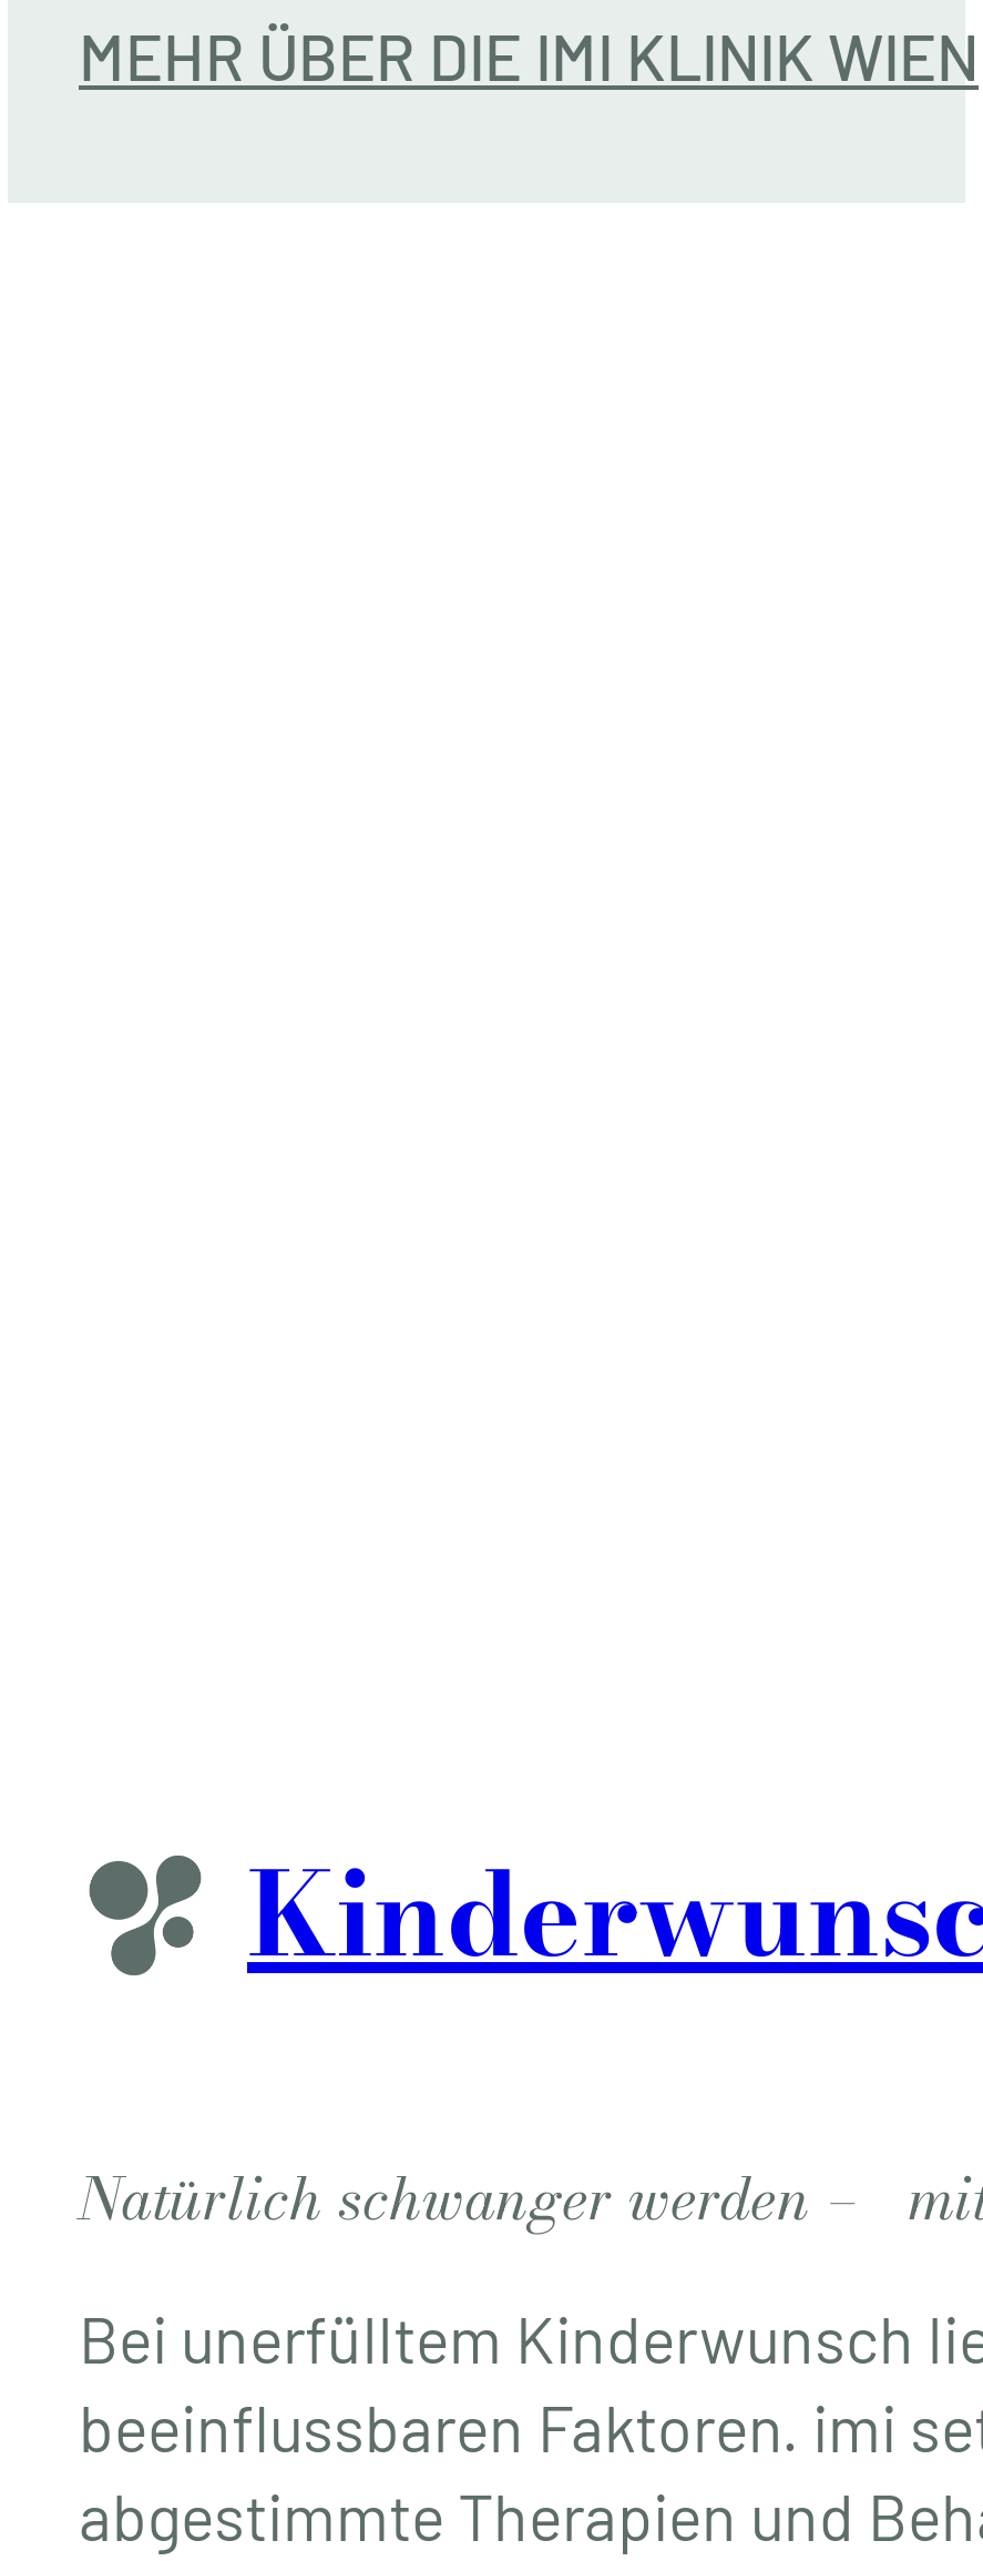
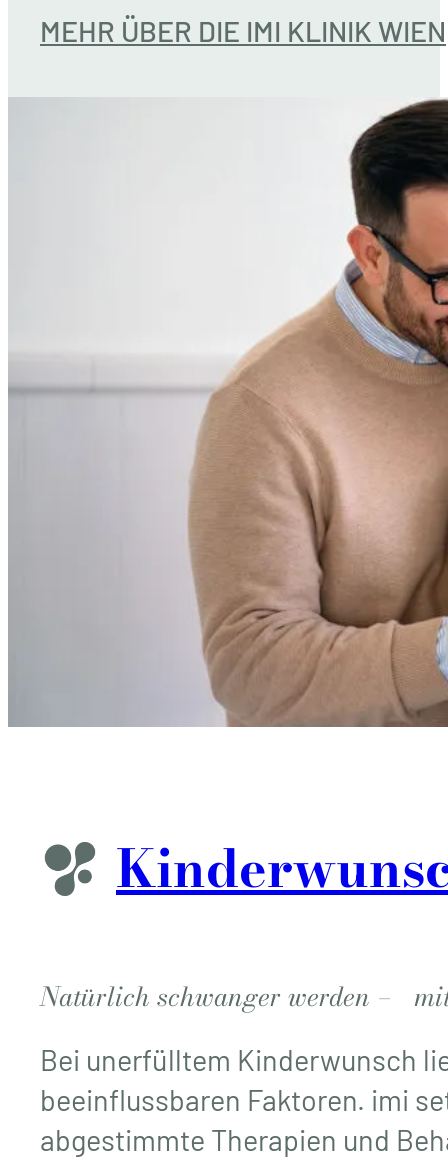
+ [image]
